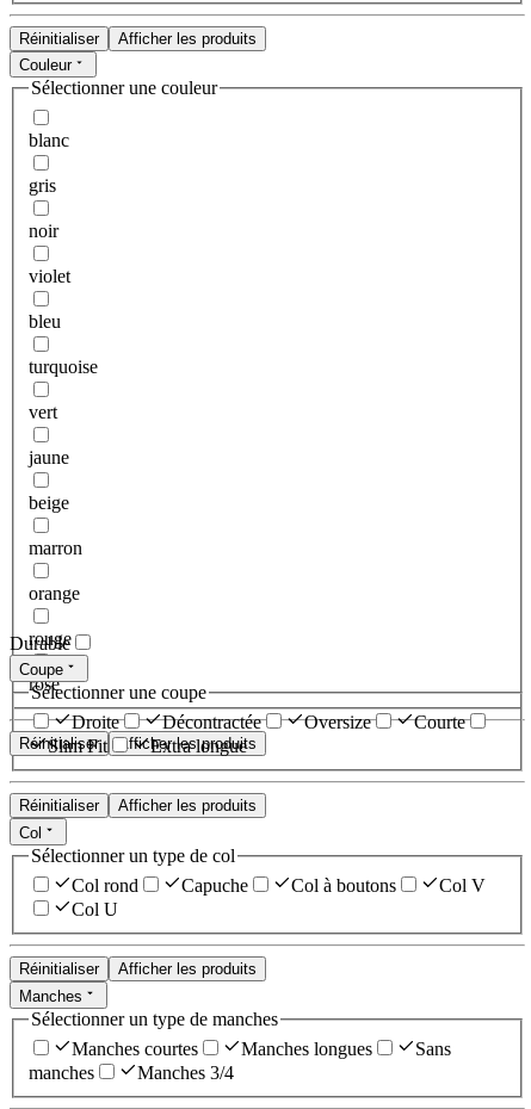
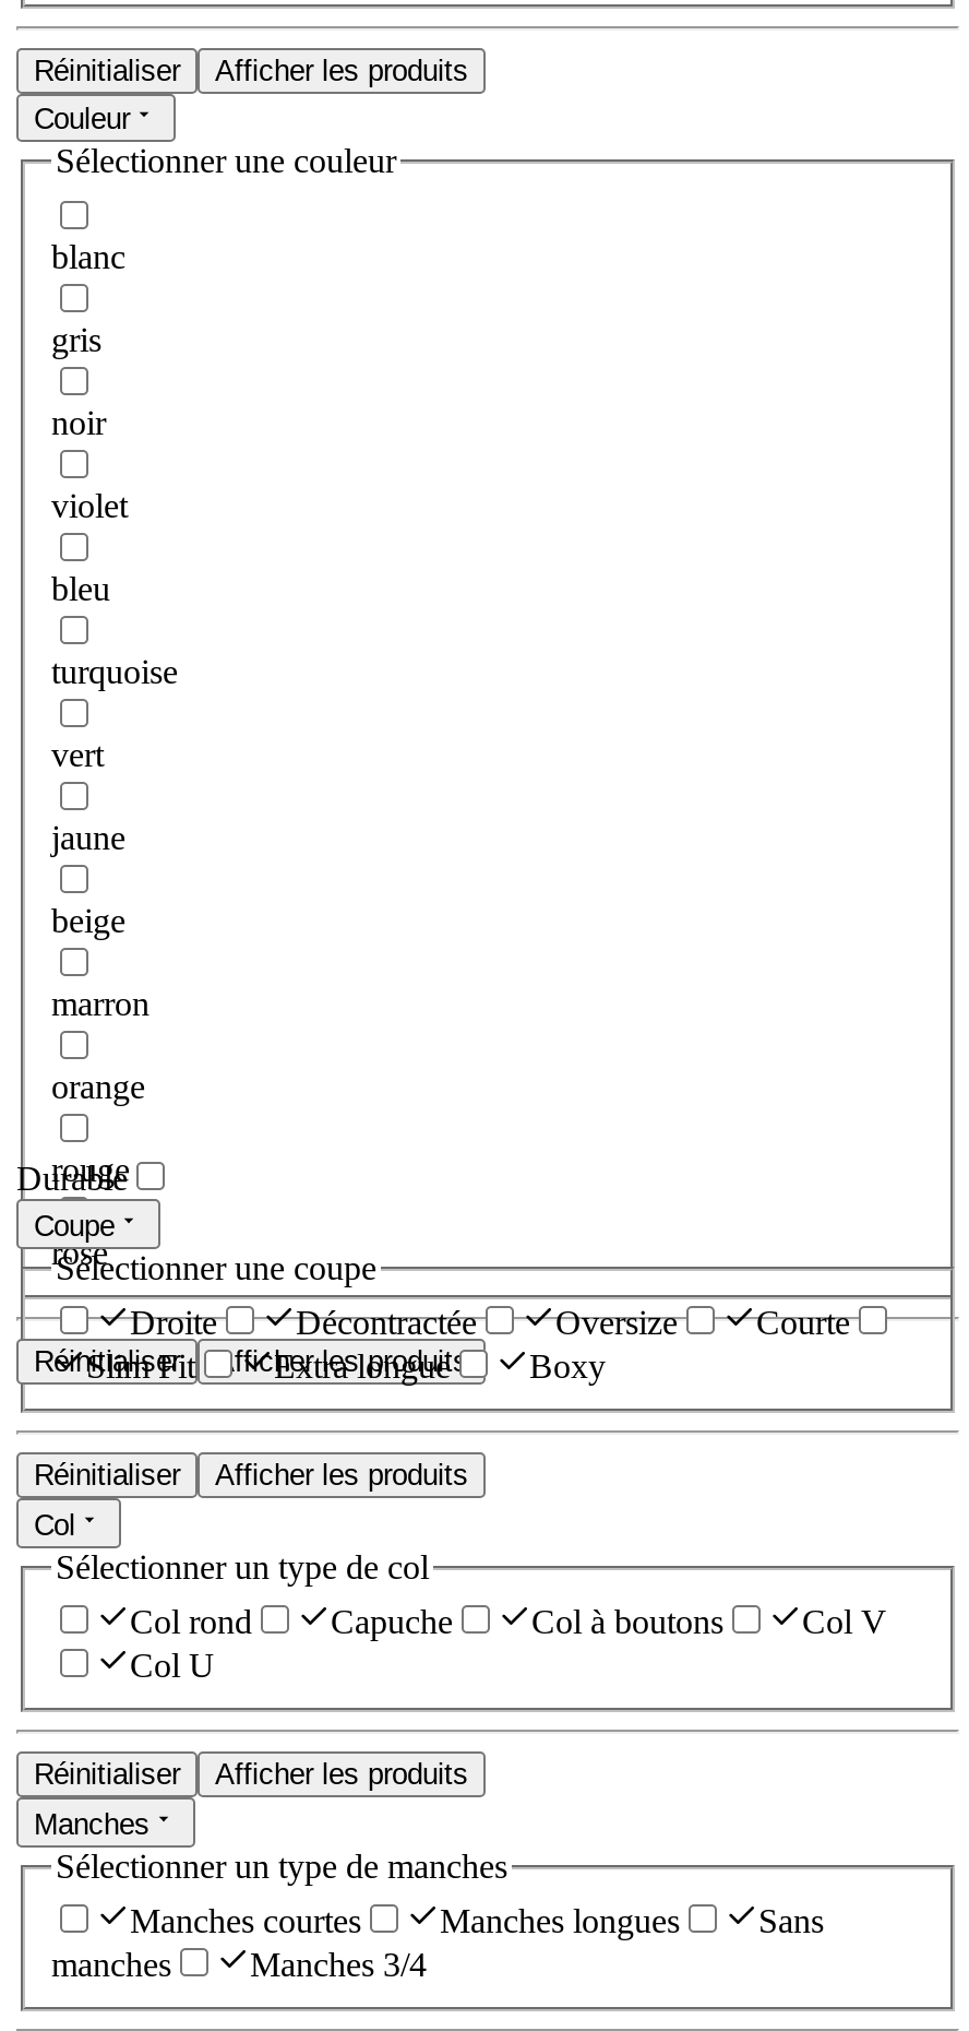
+ Boxy
